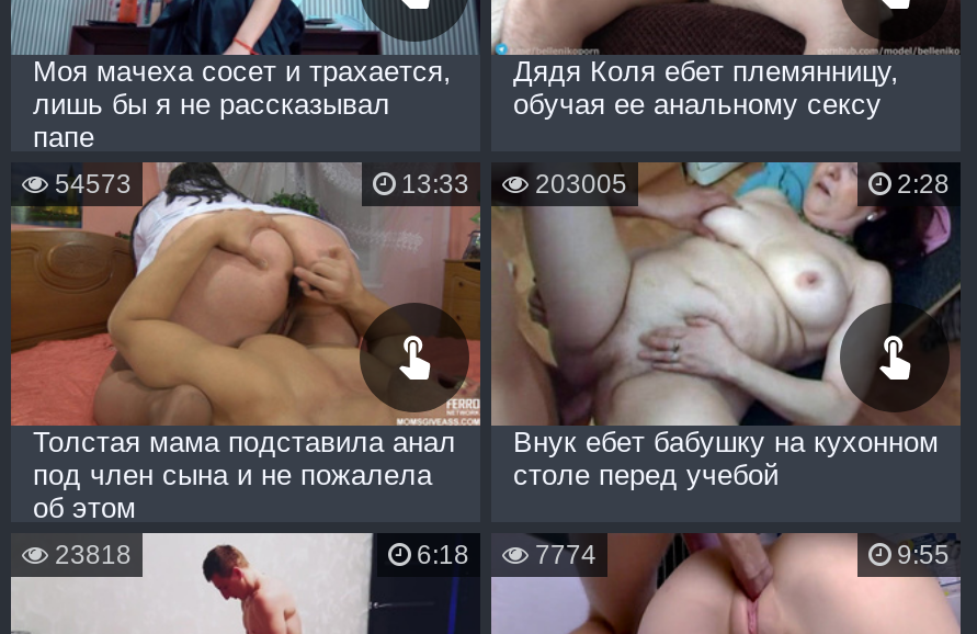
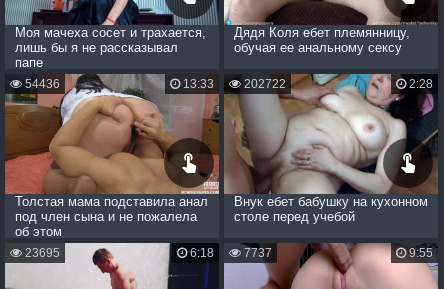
- 54573
+ 54436

- 13:33 203005
+ 13:33 202722

- 23818
+ 23695

- 6:18 7774
+ 6:18 7737
